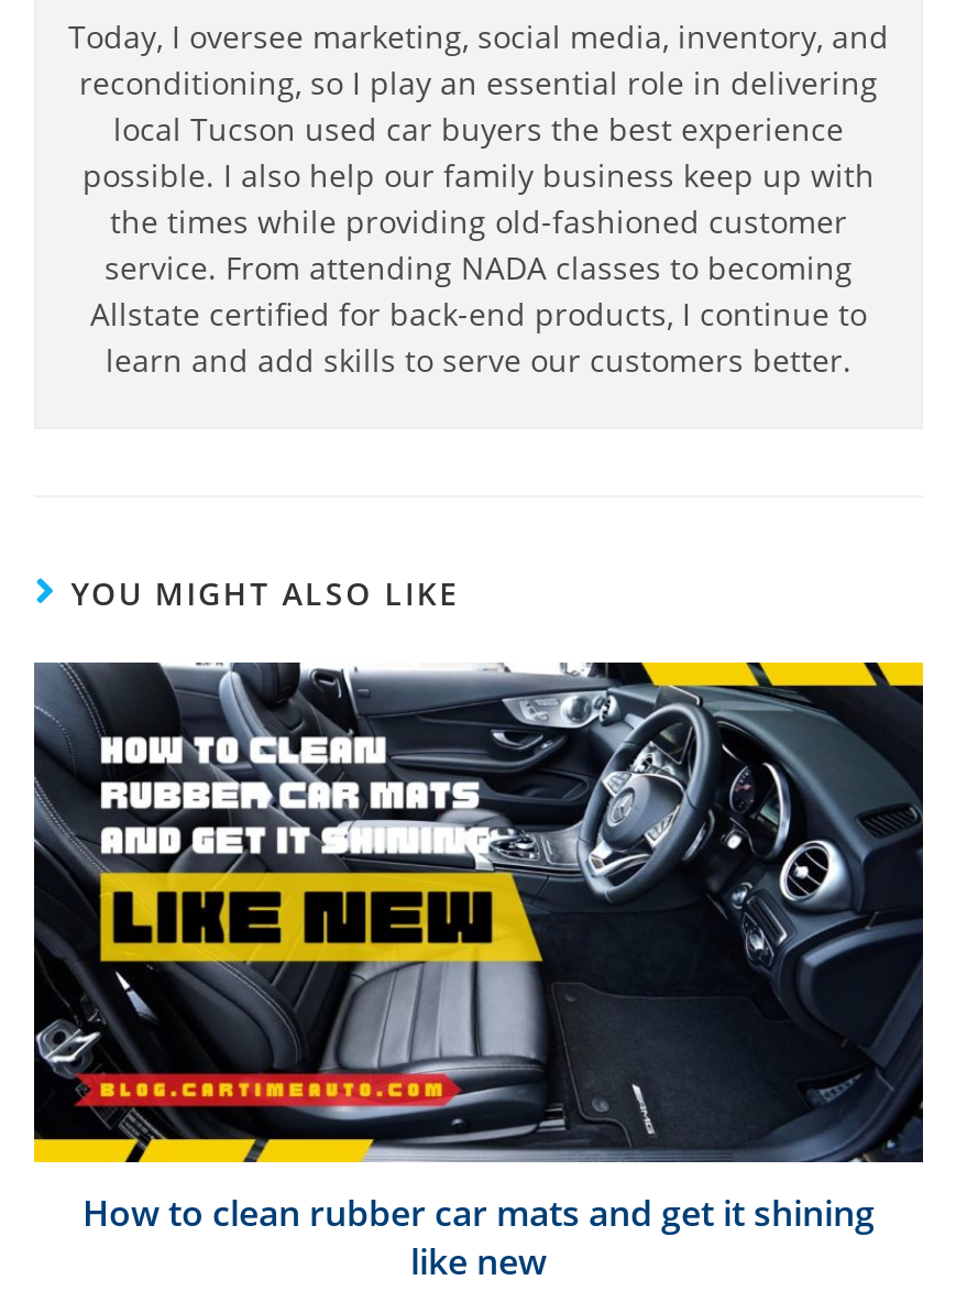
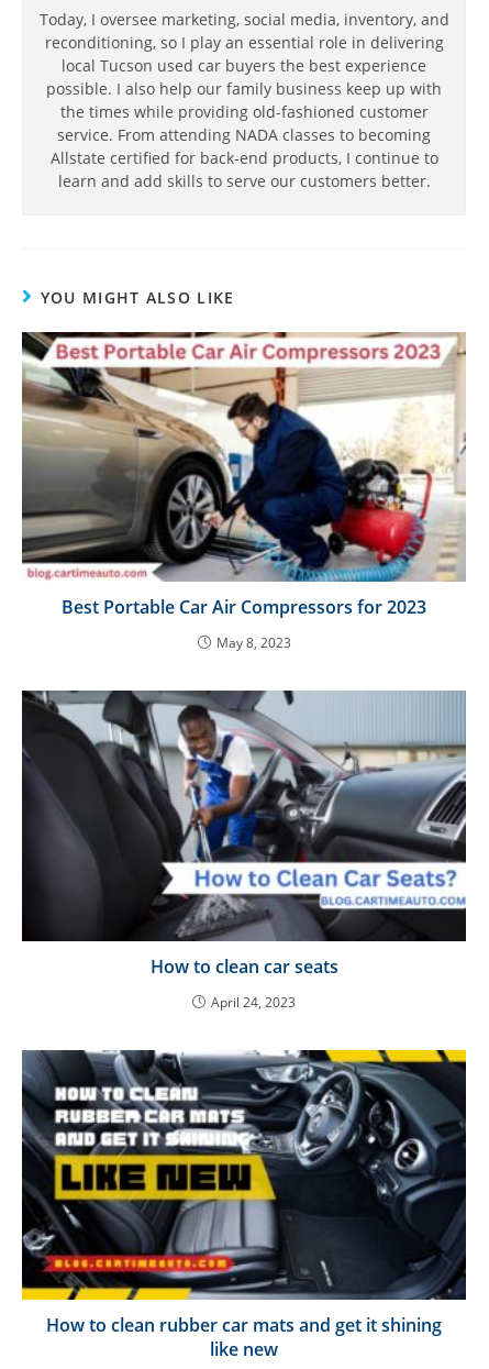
+ [image]
+ Best Portable Car Air Compressors for 2023
+ May 8, 2023

+ [image]
+ How to clean car seats
+ April 24, 2023
